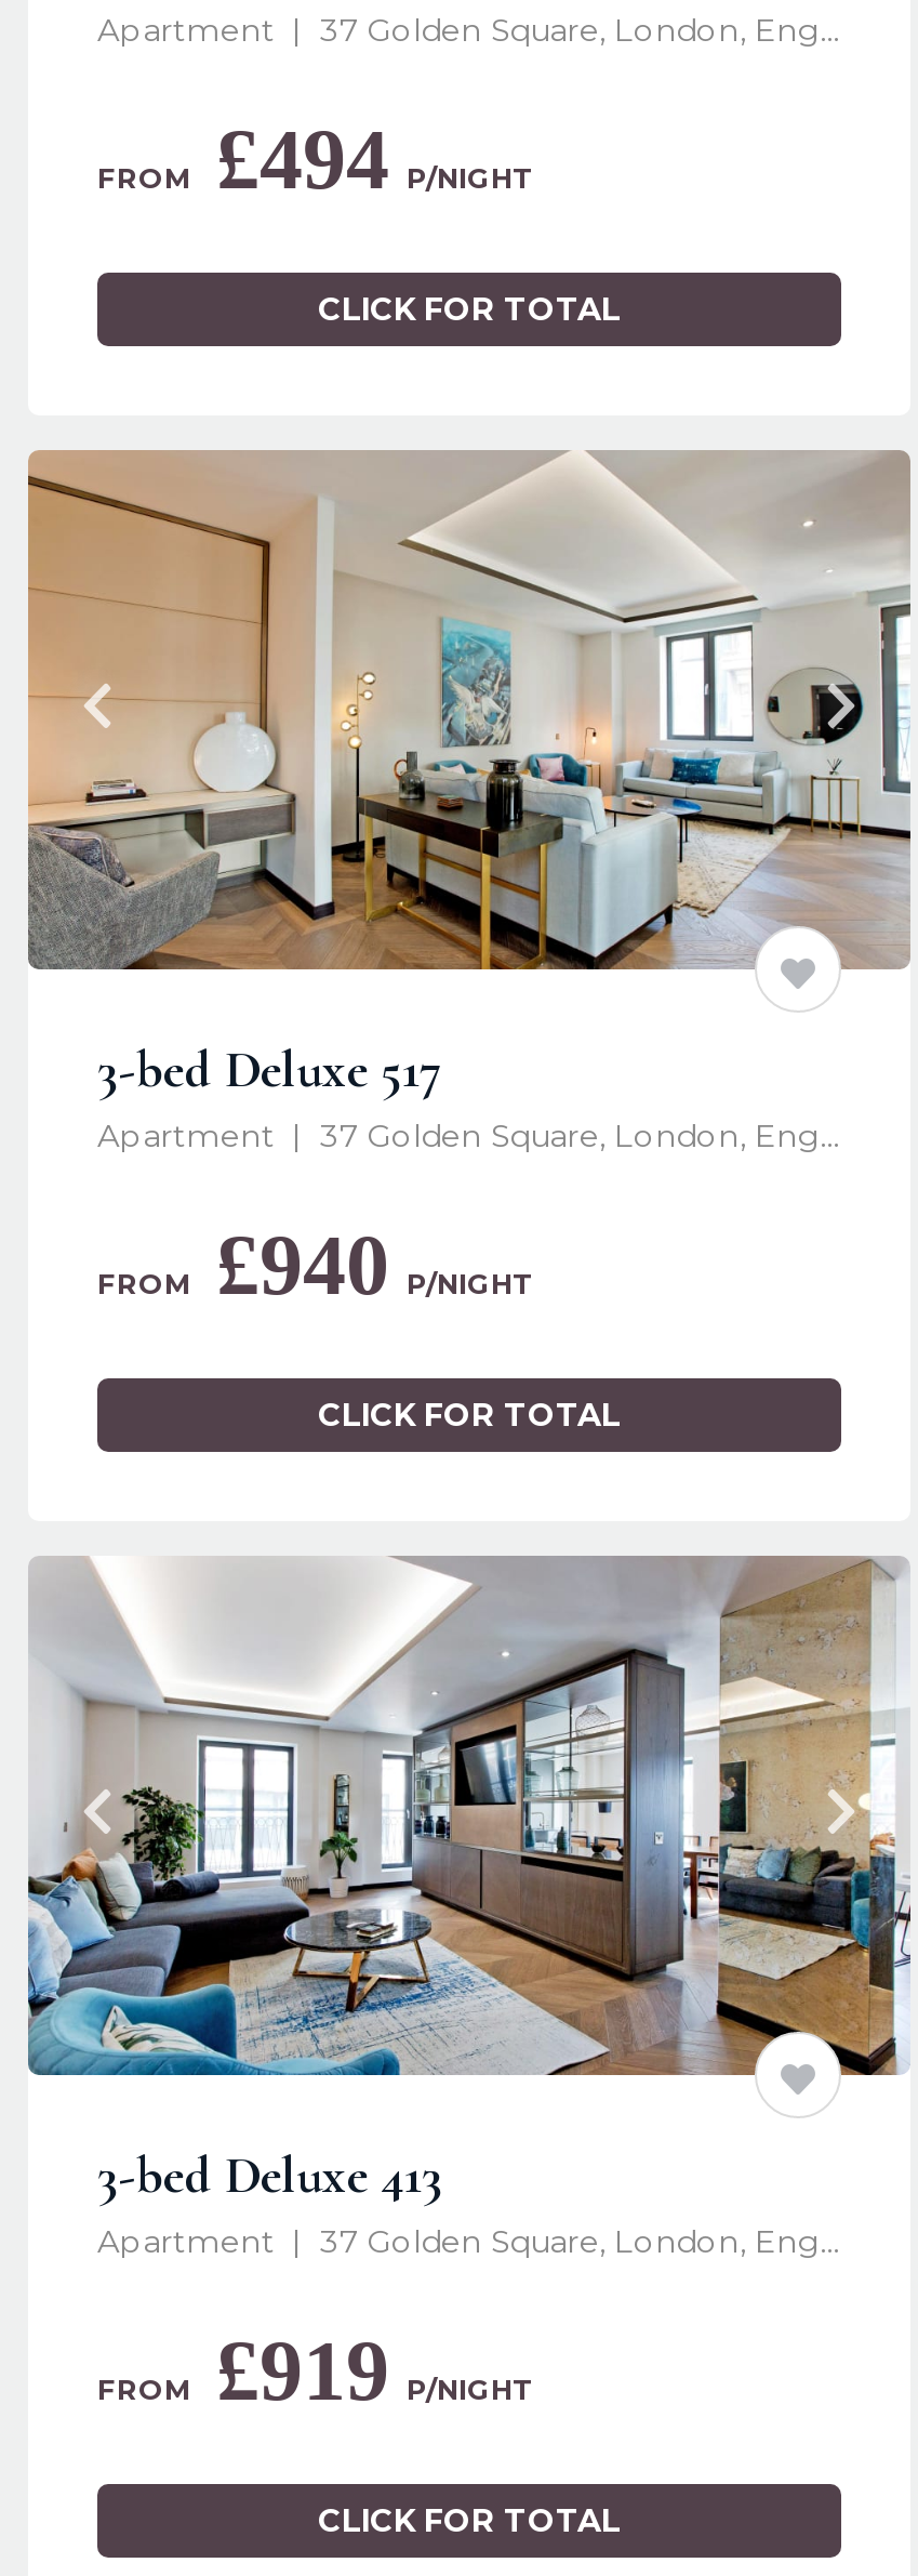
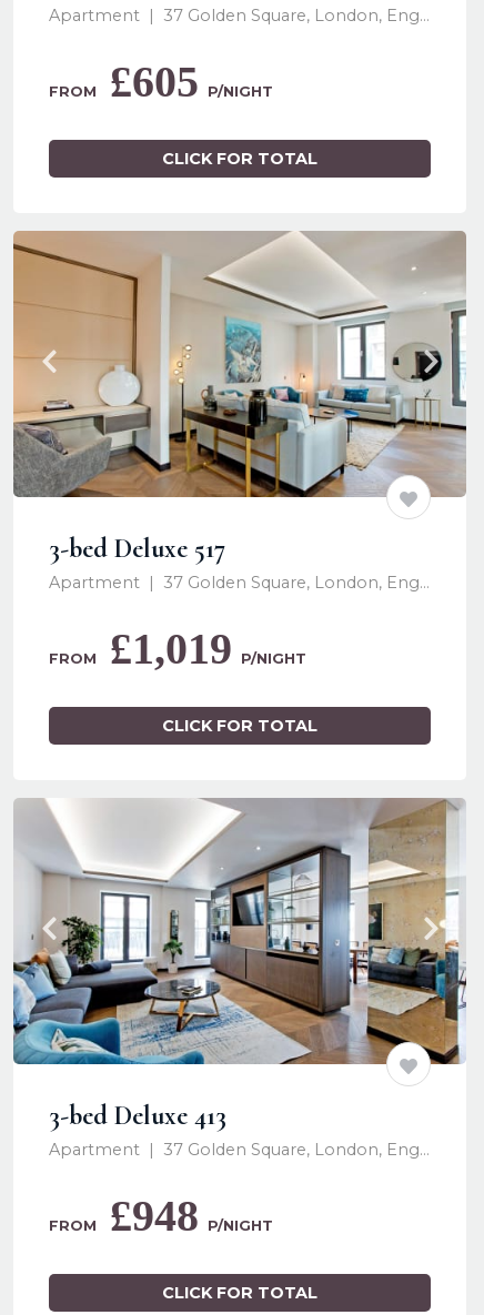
- FROM £494 P/NIGHT
+ FROM £605 P/NIGHT

- FROM £940 P/NIGHT
+ FROM £1,019 P/NIGHT

- FROM £919 P/NIGHT
+ FROM £948 P/NIGHT
